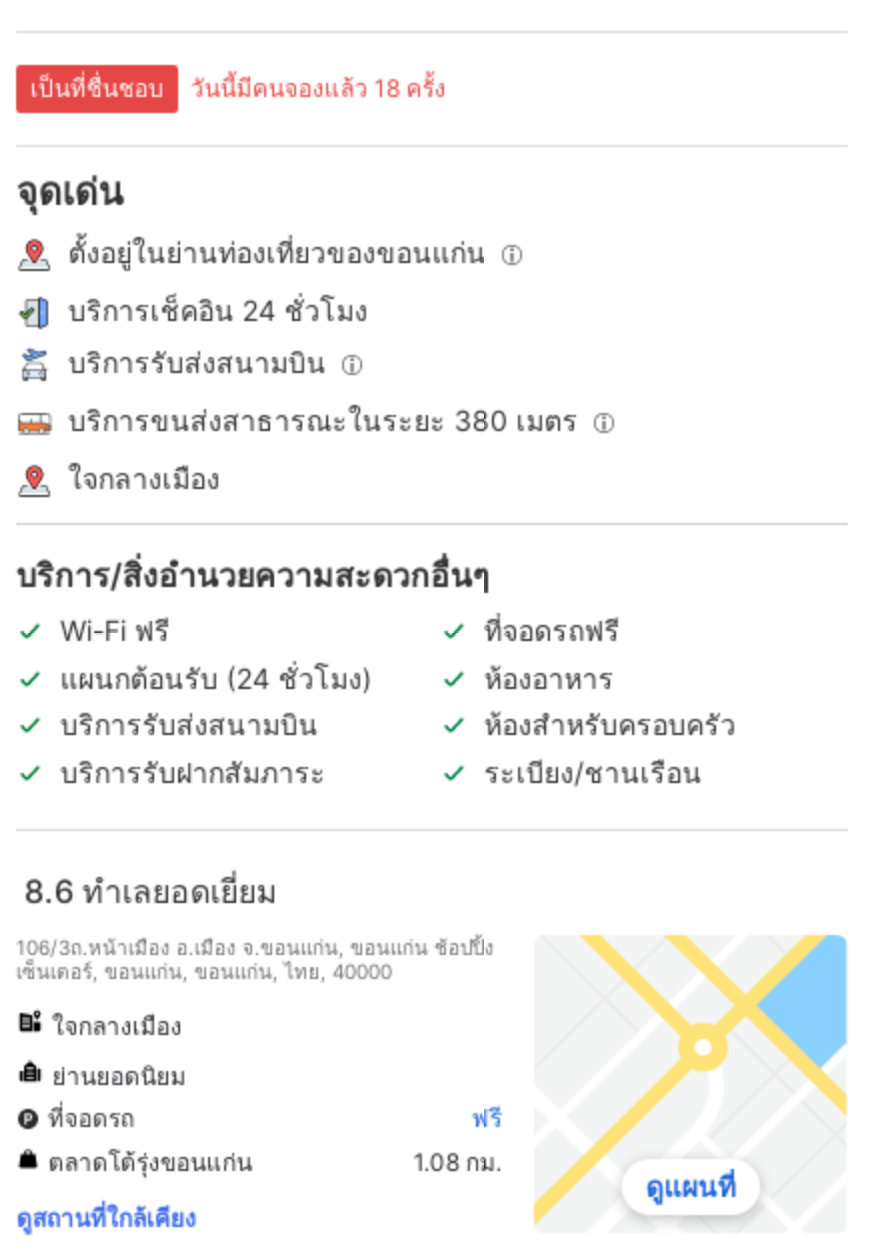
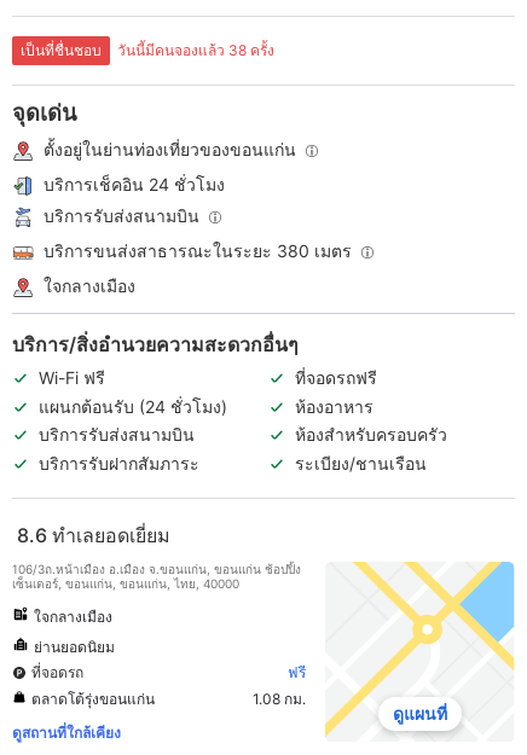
- วันนี้มีคนจองแล้ว 18 ครั้ง
+ วันนี้มีคนจองแล้ว 38 ครั้ง
